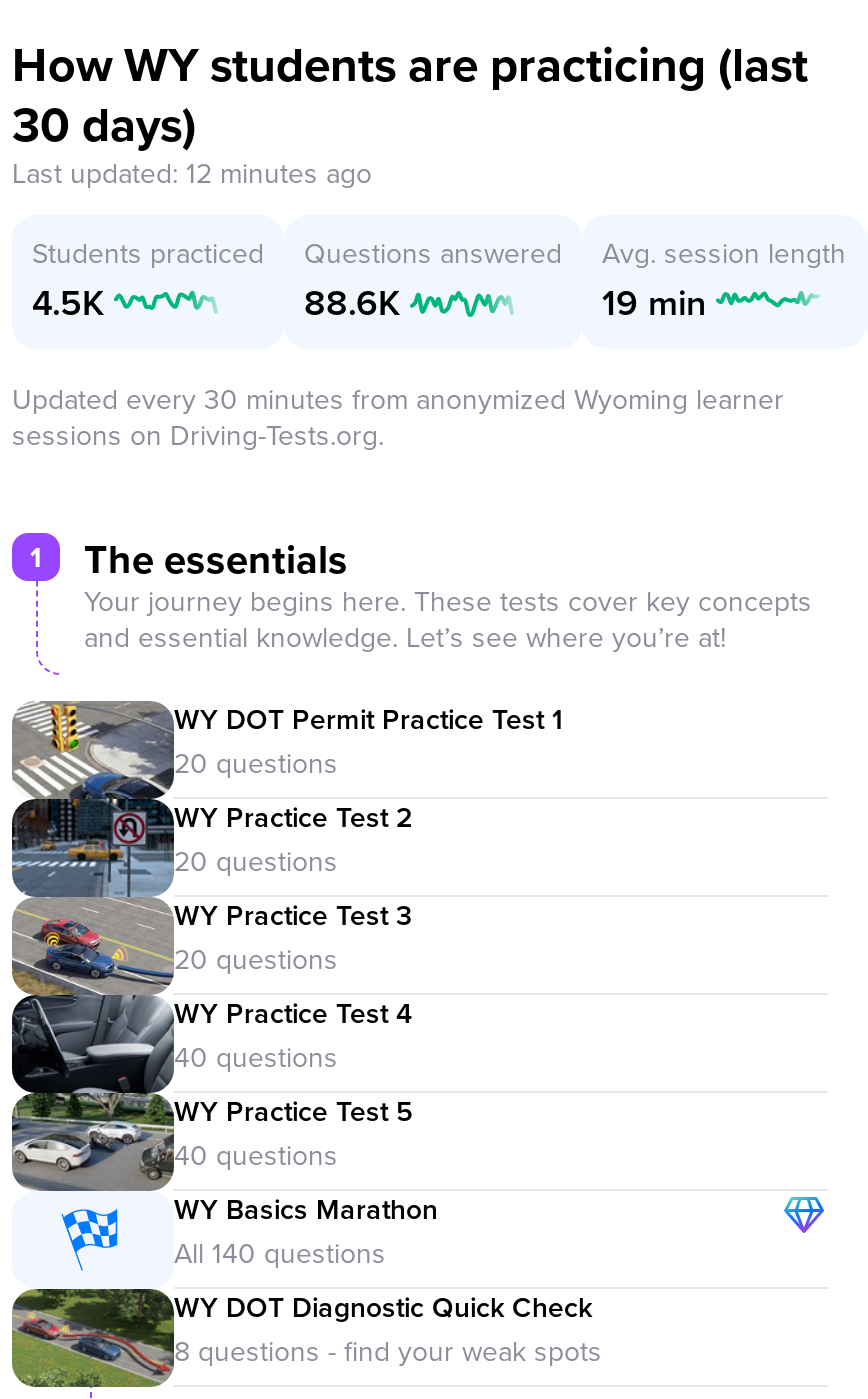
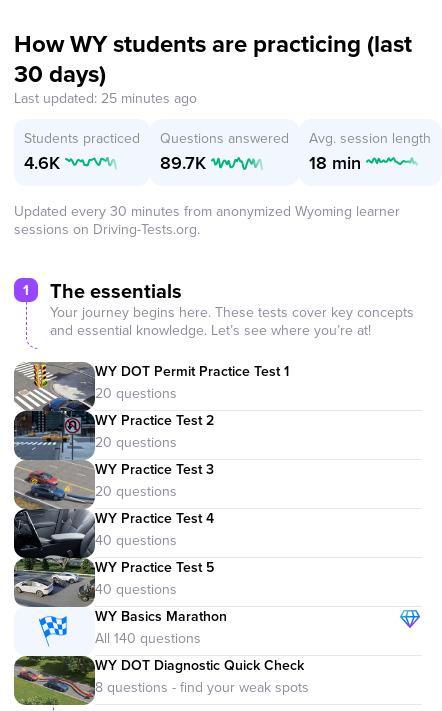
- Last updated: 12 minutes ago
+ Last updated: 25 minutes ago

- 4.5K
+ 4.6K

- 88.6K
+ 89.7K

- 19 min
+ 18 min
